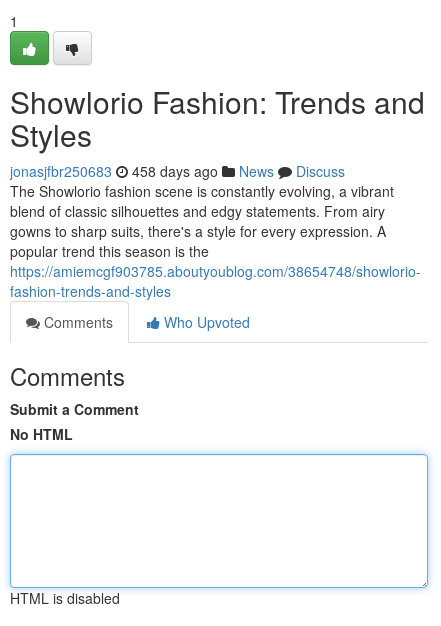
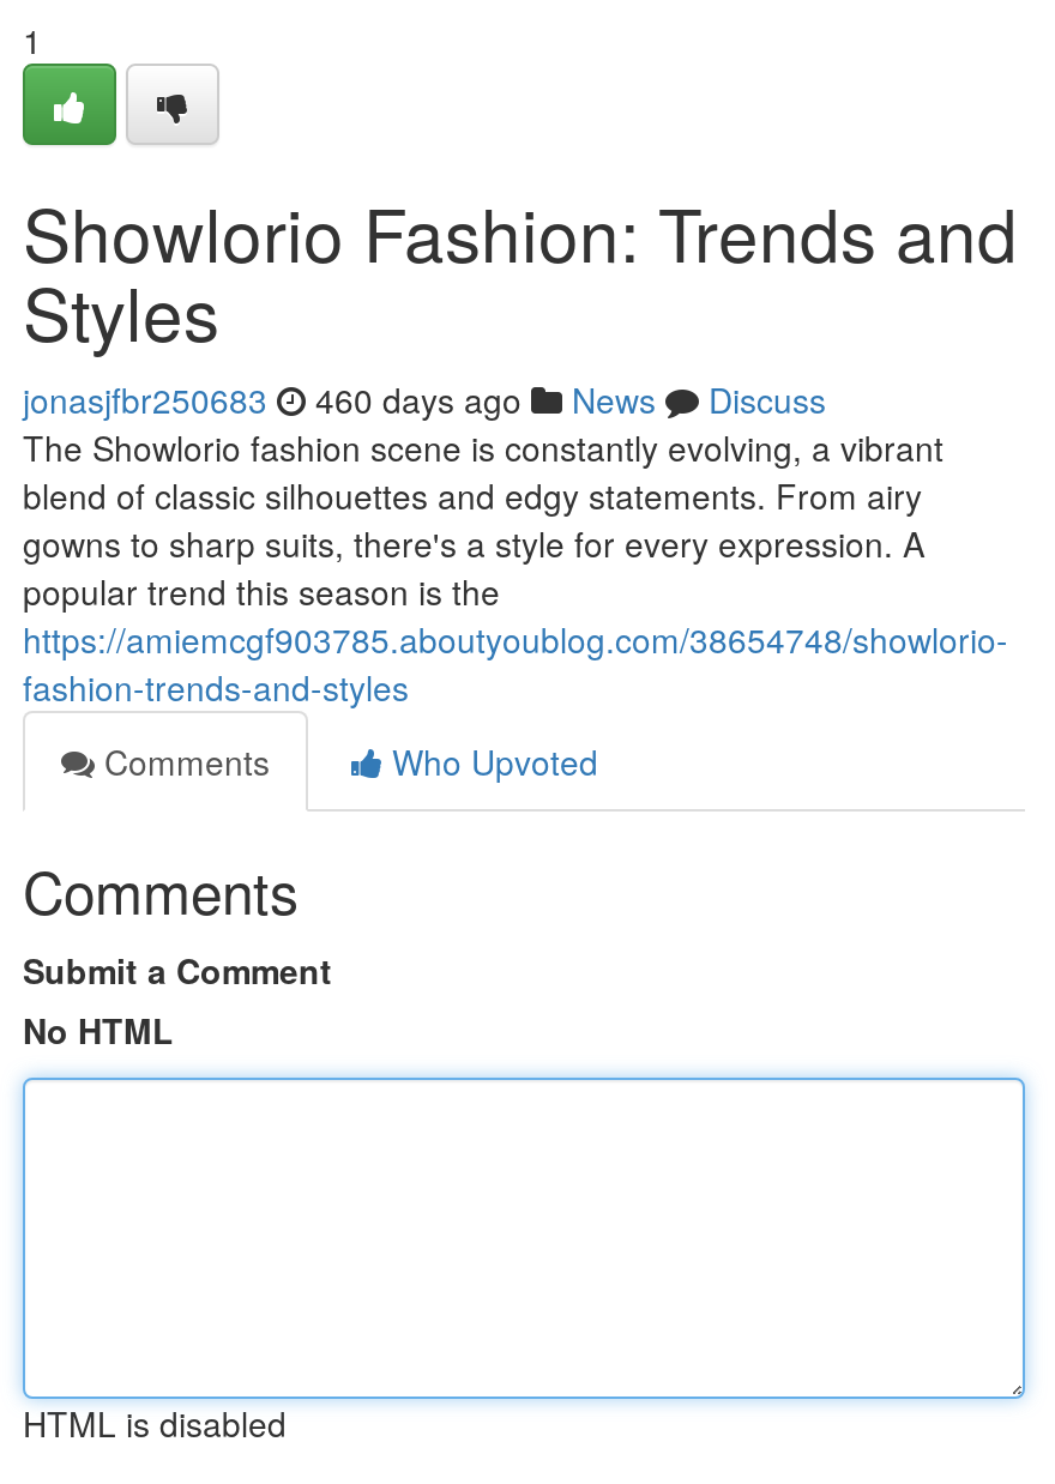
- jonasjfbr250683 458 days ago News Discuss
+ jonasjfbr250683 460 days ago News Discuss
